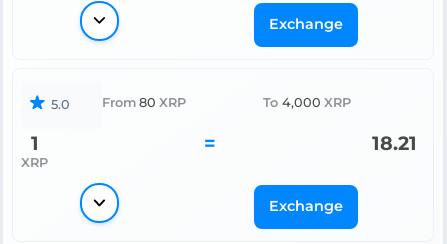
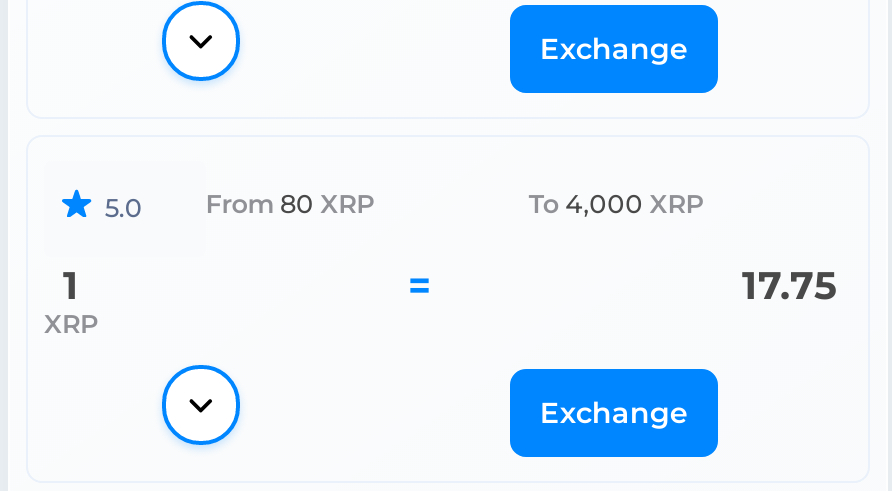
- 18.21
+ 17.75
